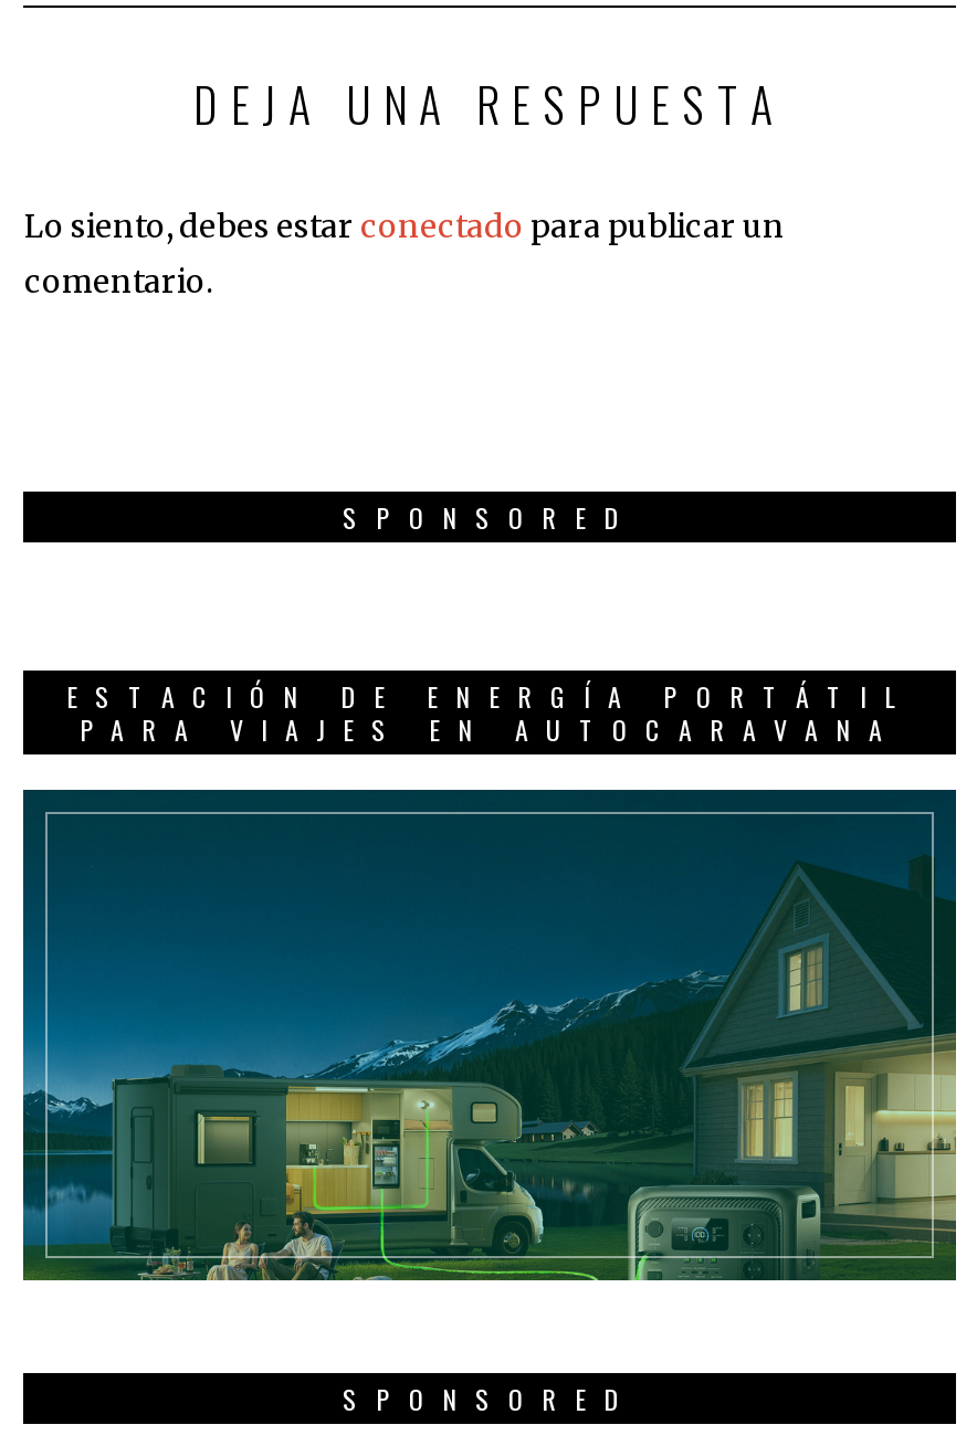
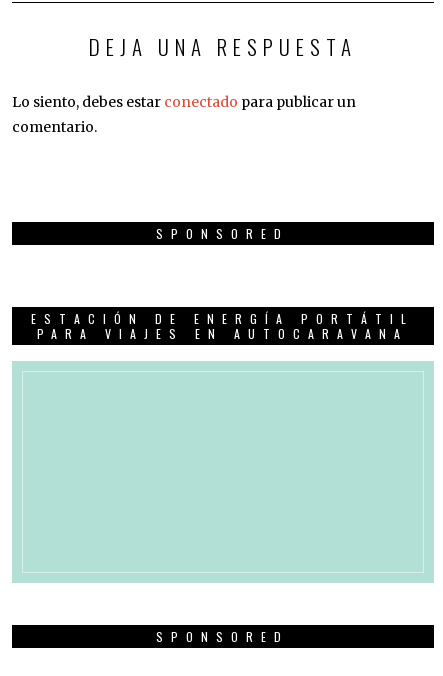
- [image]
